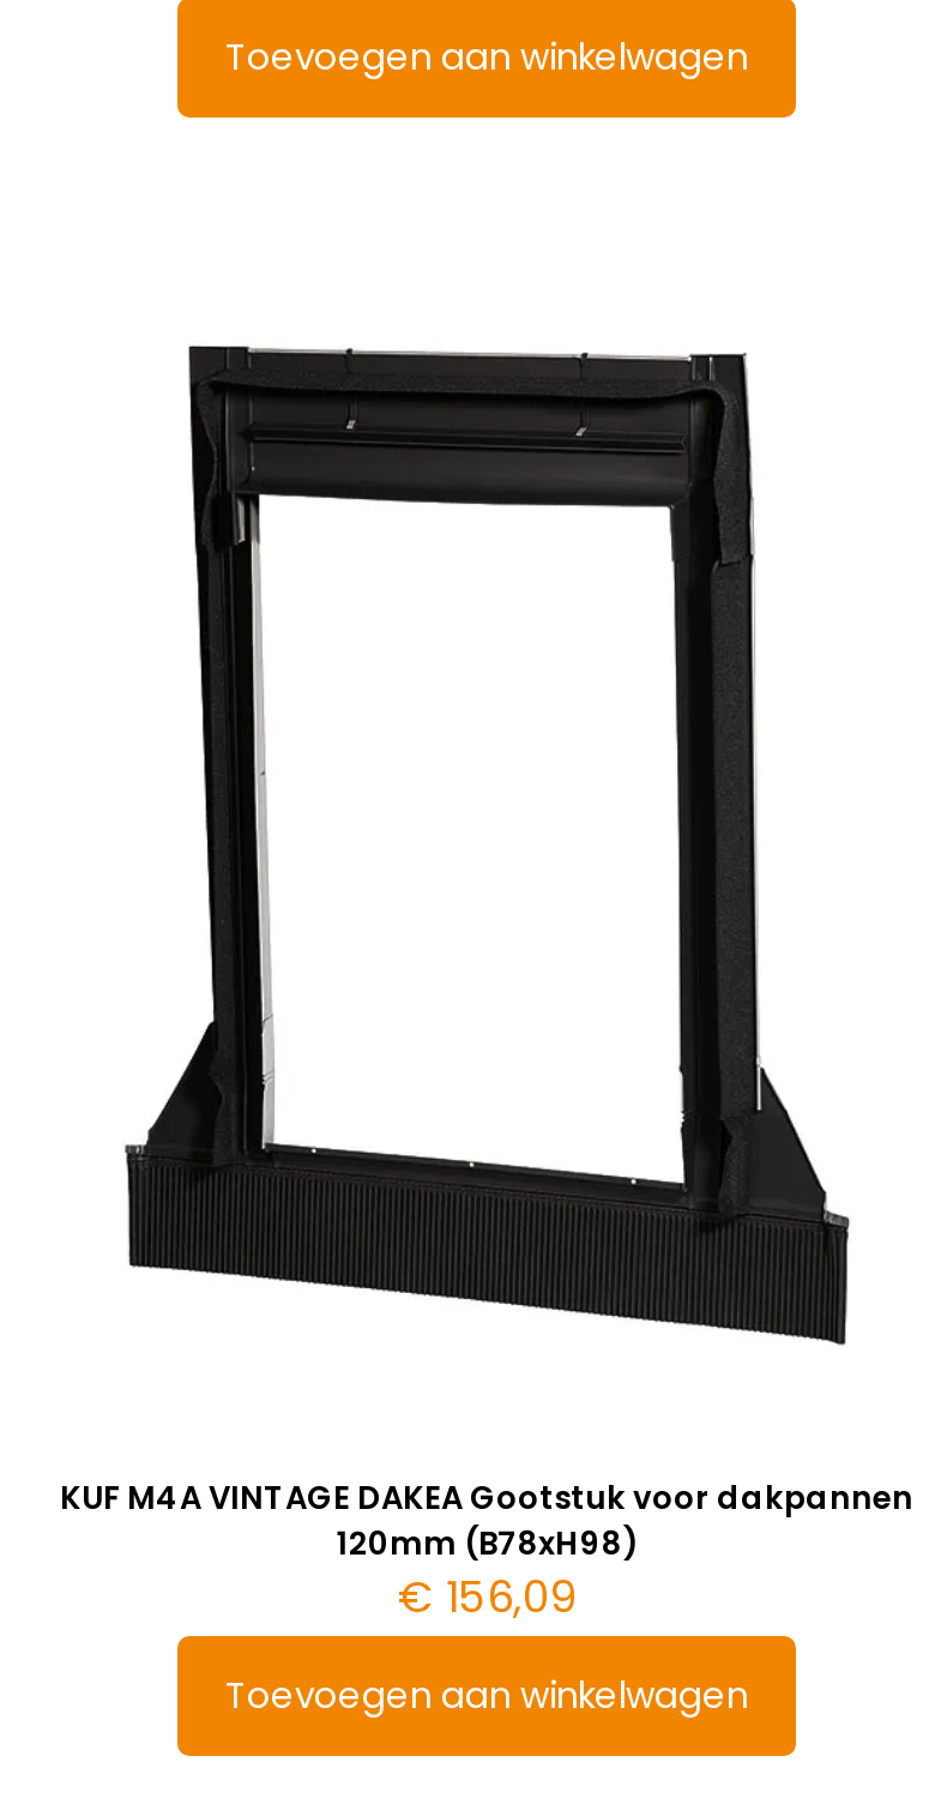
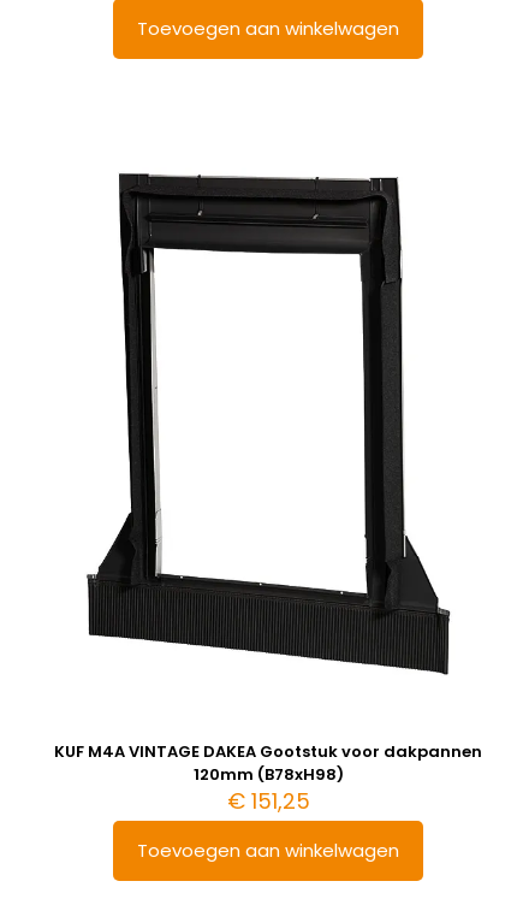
- €156,09
+ €151,25
